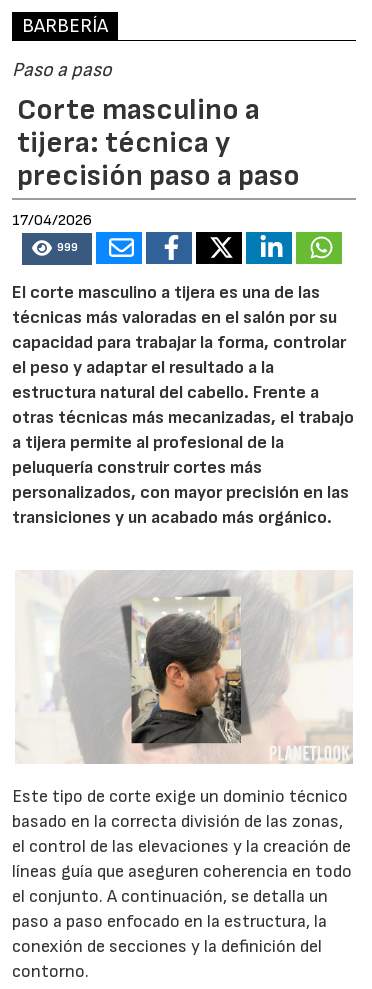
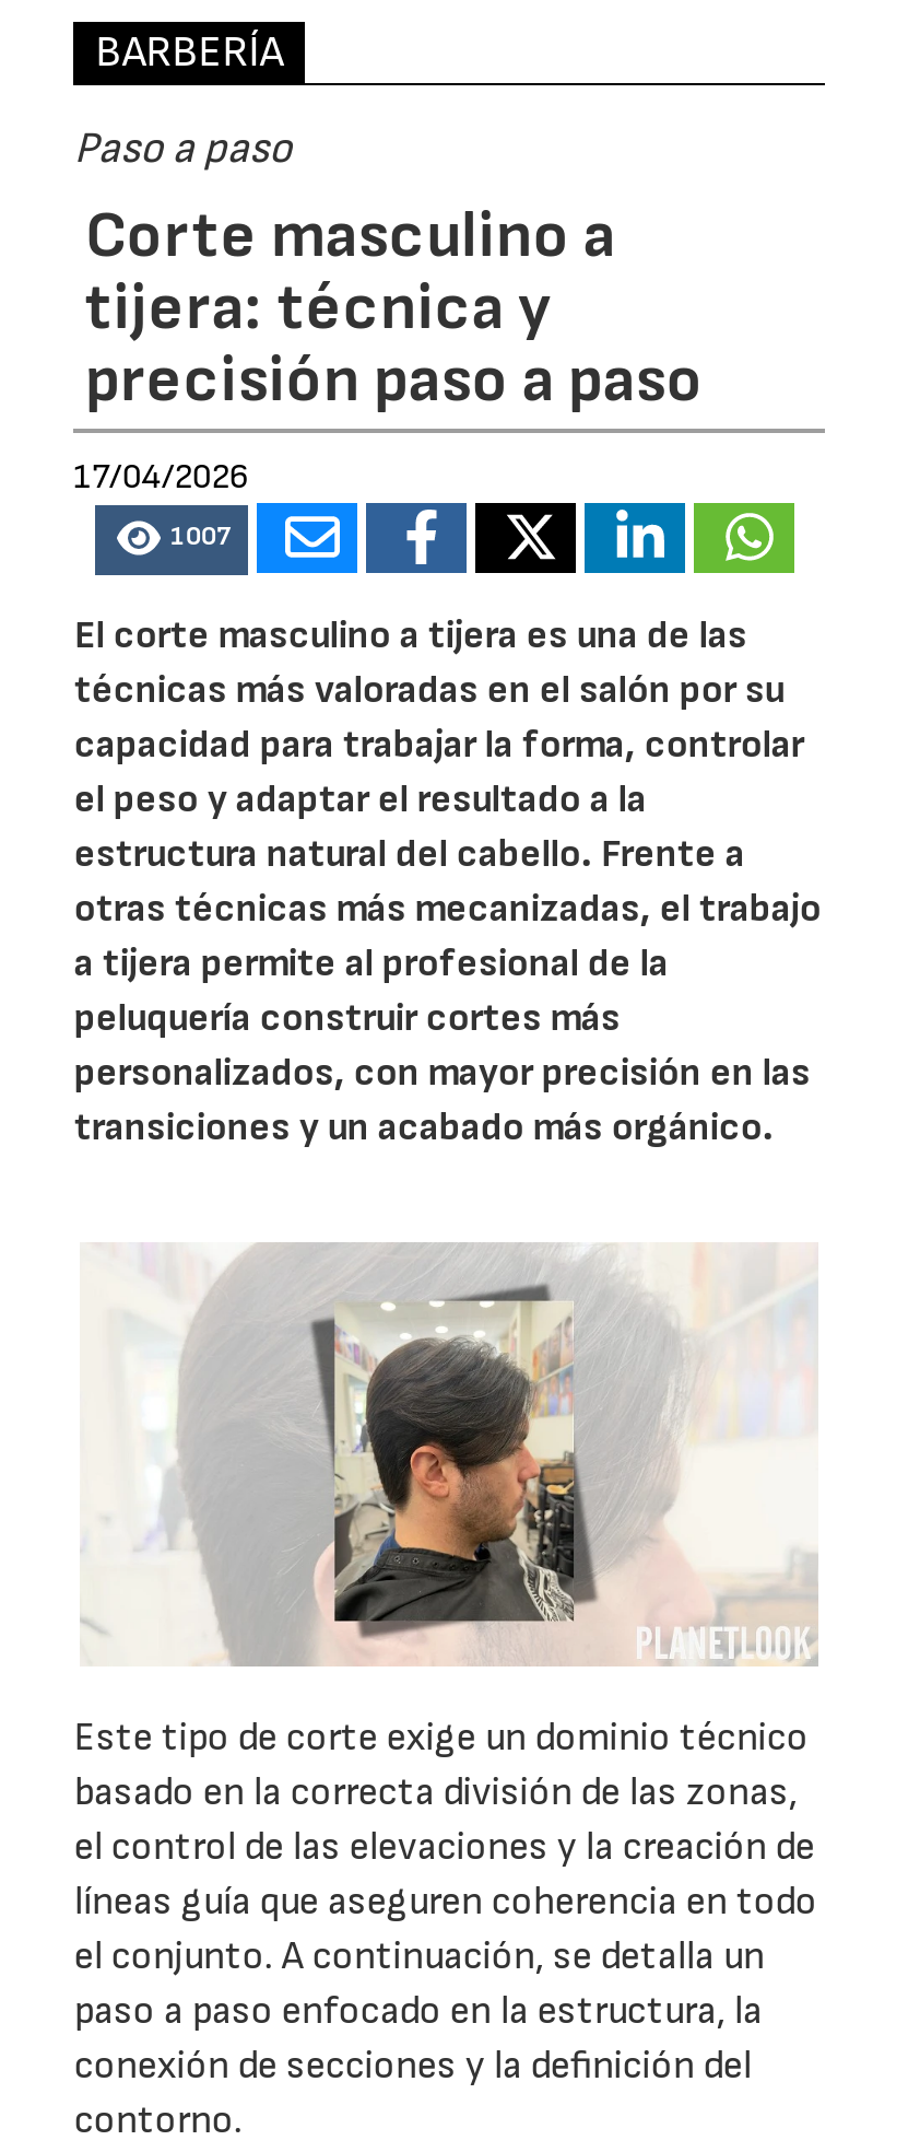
- 999
+ 1007
